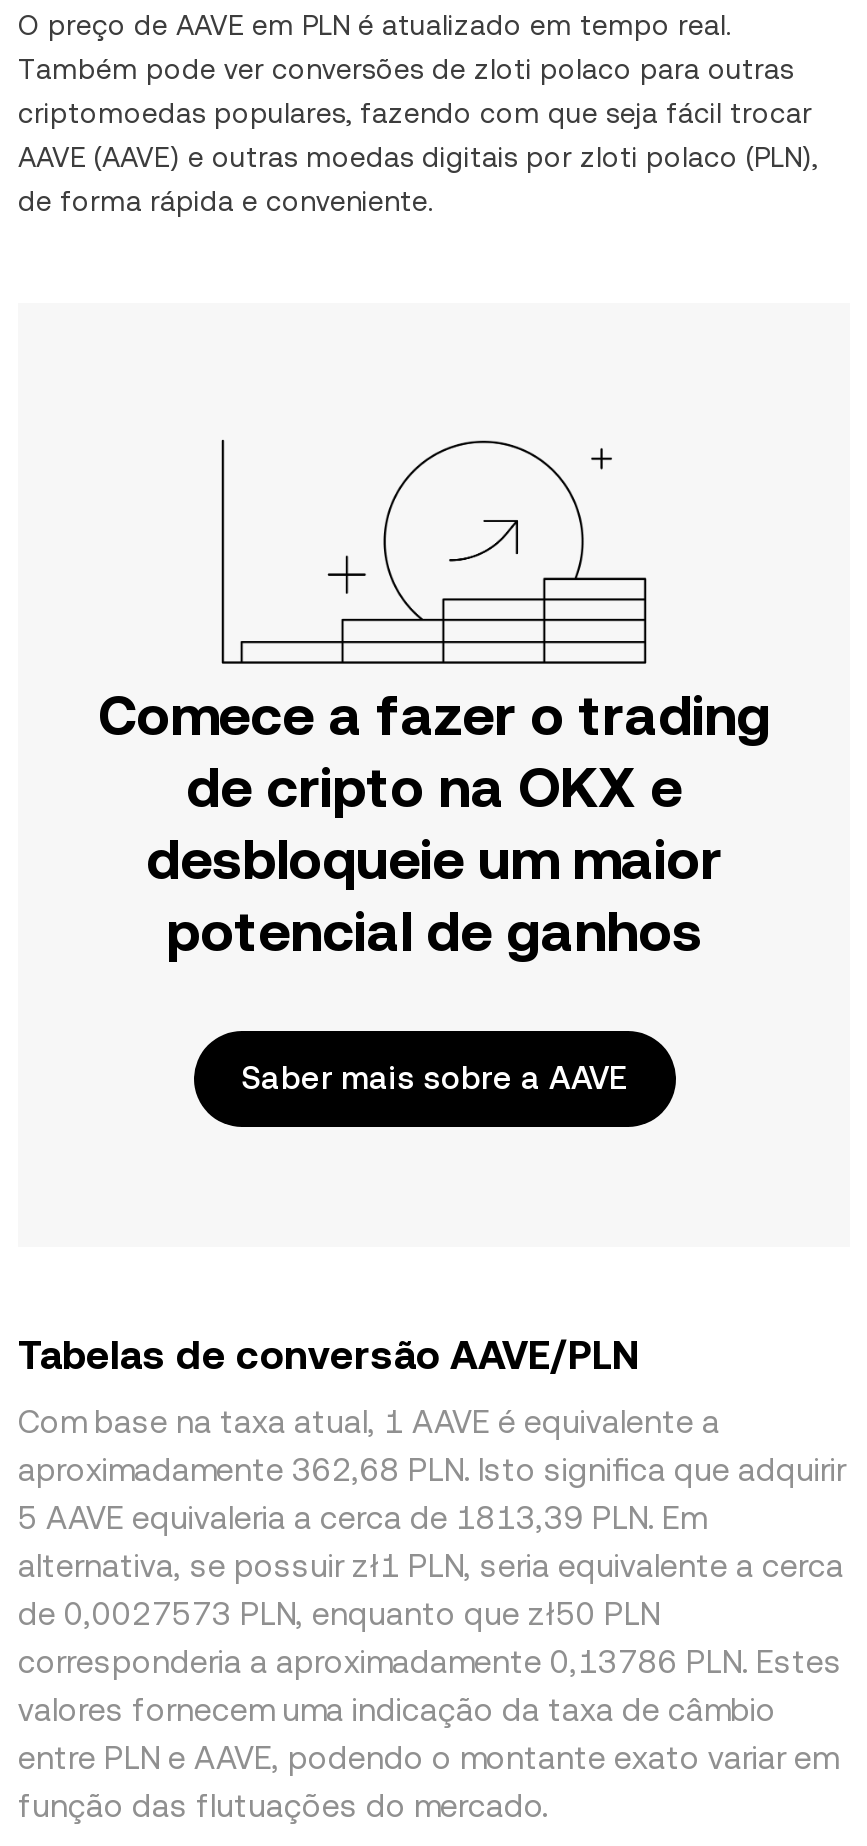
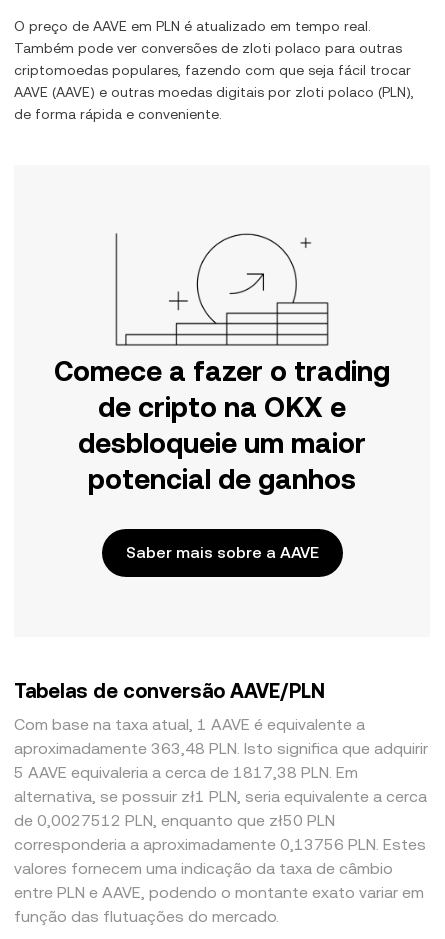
- aproximadamente 362,68 PLN. Isto significa que adquirir
+ aproximadamente 363,48 PLN. Isto significa que adquirir

- 5 AAVE equivaleria a cerca de 1813,39 PLN. Em
+ 5 AAVE equivaleria a cerca de 1817,38 PLN. Em

- de 0,0027573 PLN, enquanto que zł50 PLN
+ de 0,0027512 PLN, enquanto que zł50 PLN

- corresponderia a aproximadamente 0,13786 PLN. Estes
+ corresponderia a aproximadamente 0,13756 PLN. Estes
